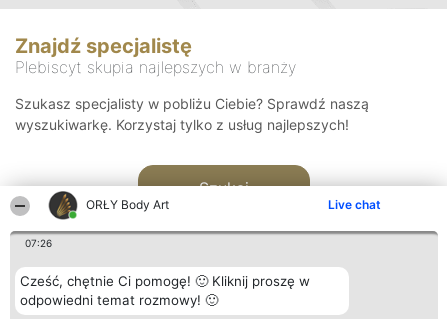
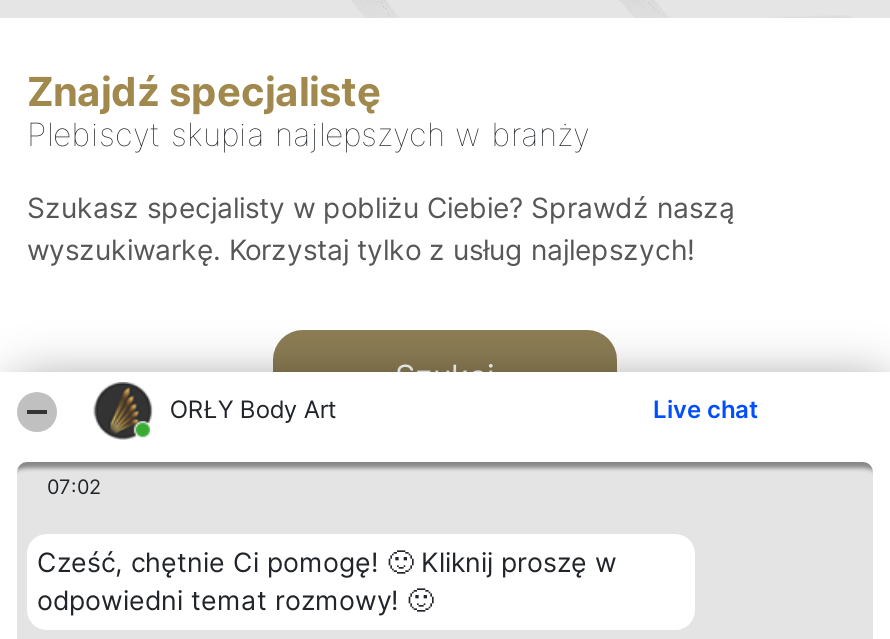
- 07:26
+ 07:02
